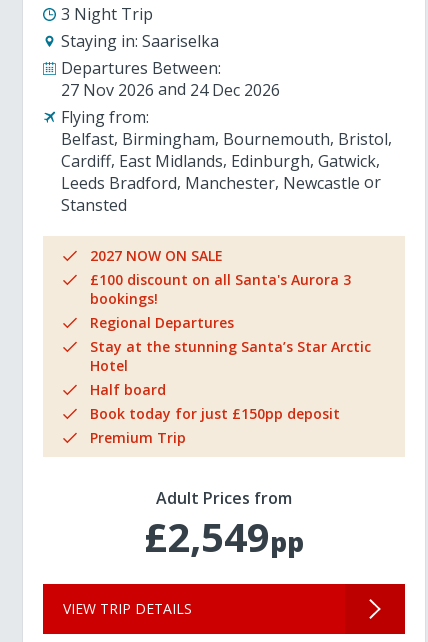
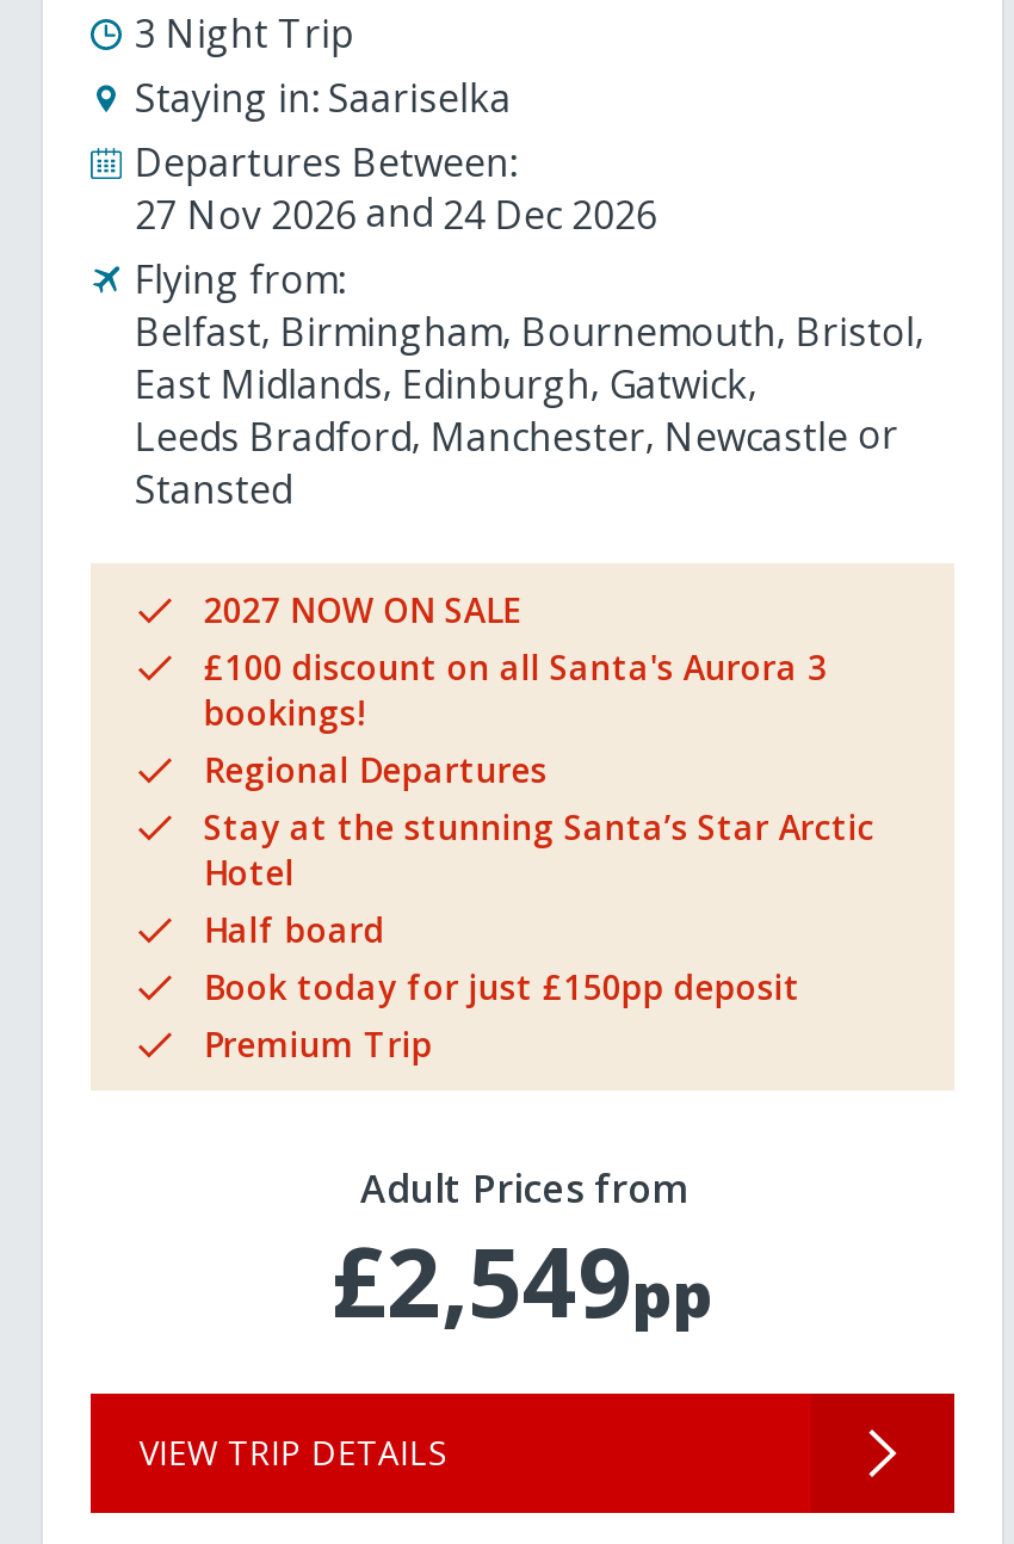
- Cardiff East Midlands Edinburgh Gatwick
+ East Midlands Edinburgh Gatwick
